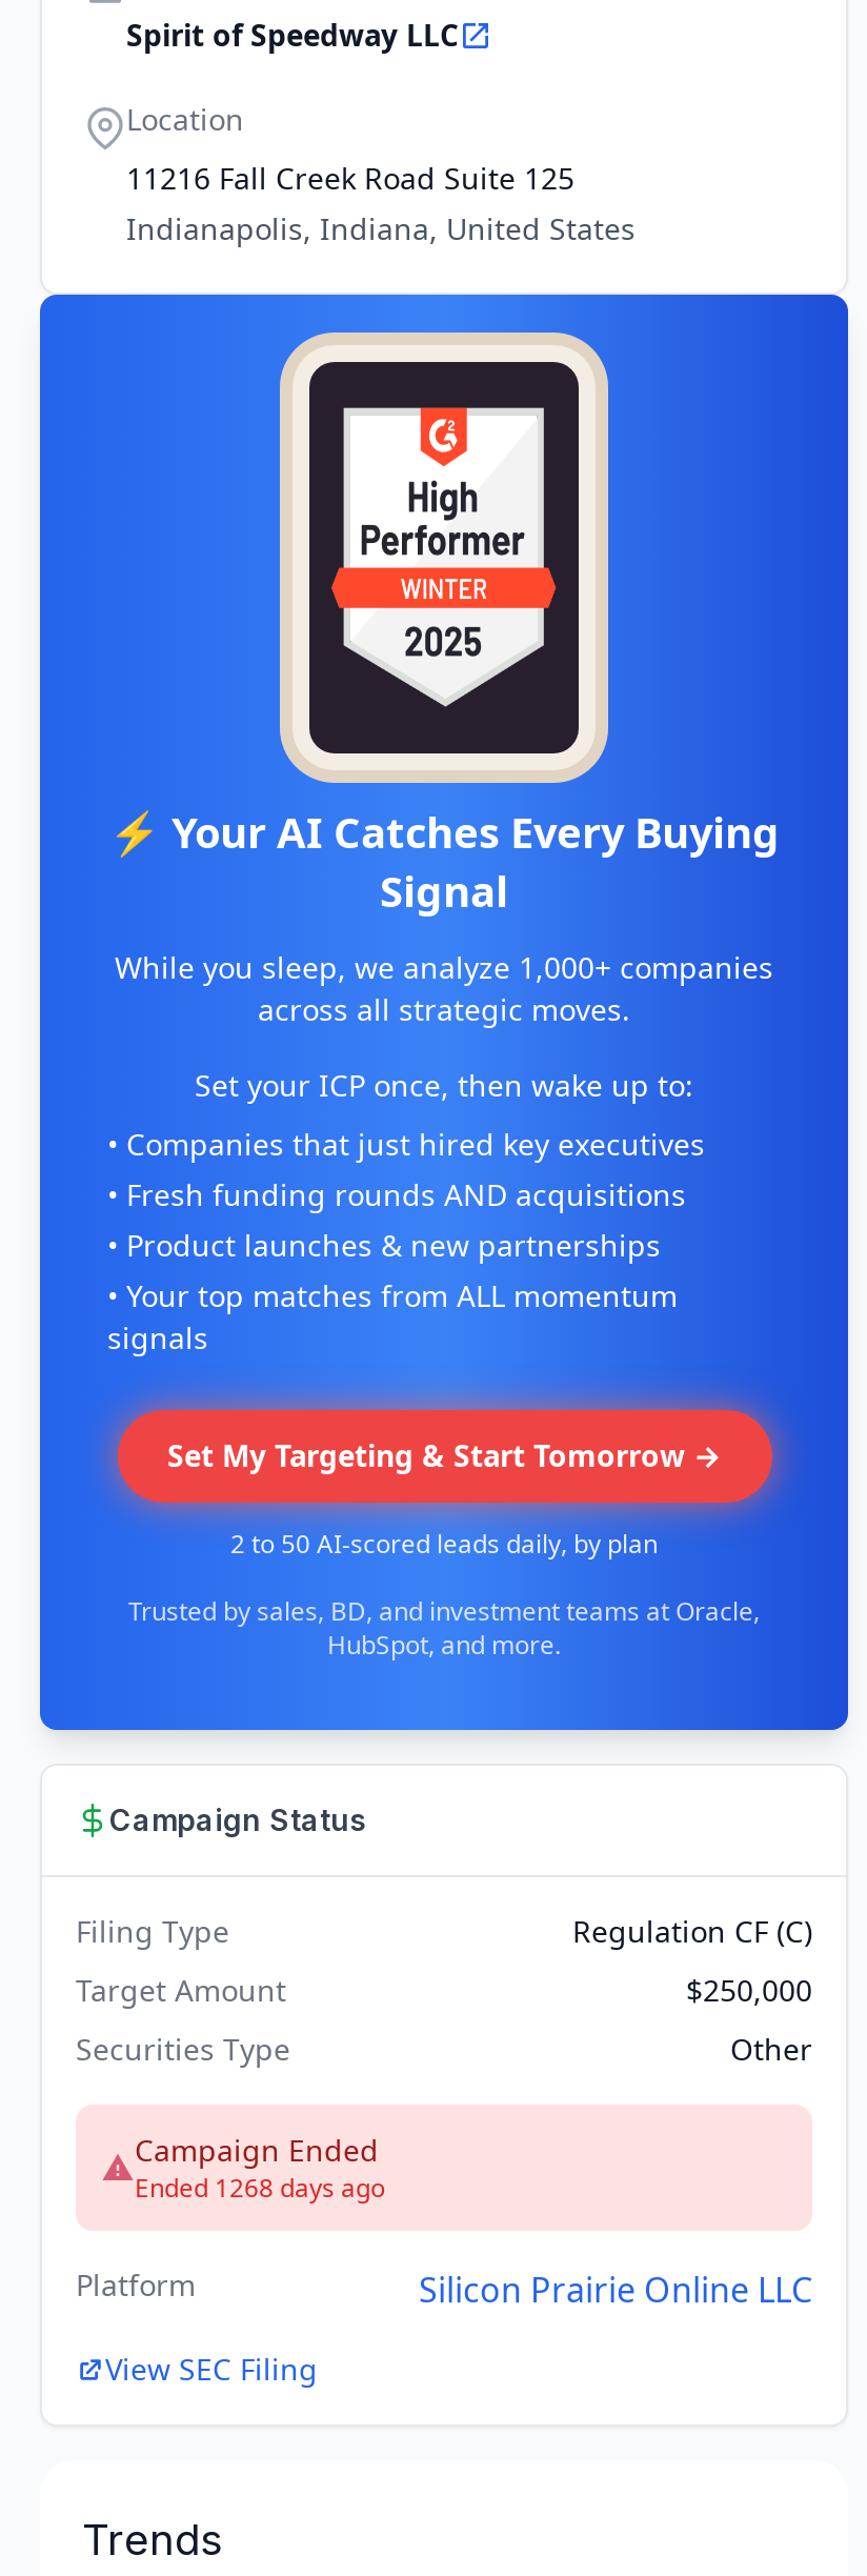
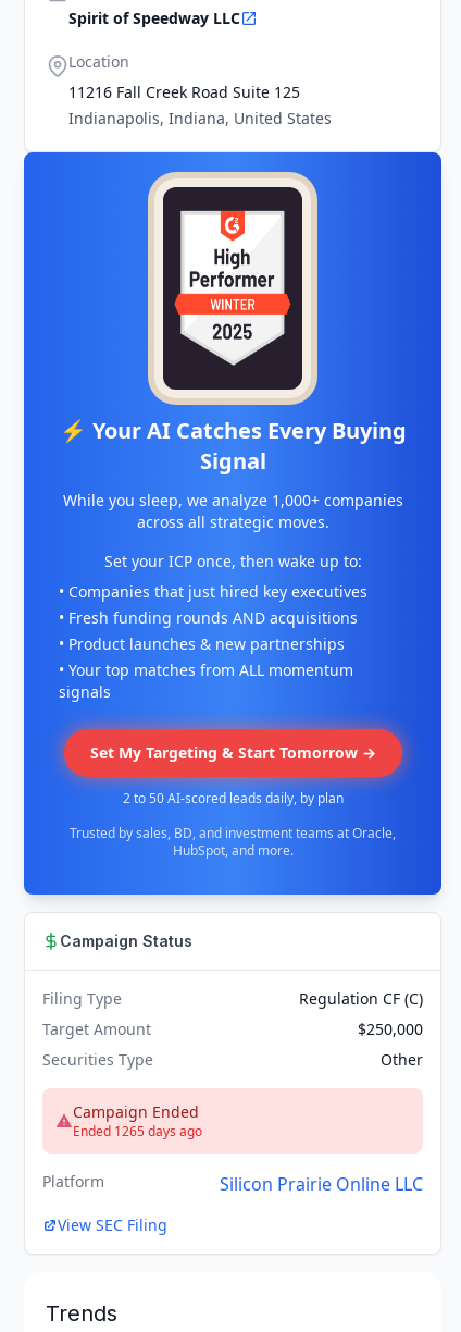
- Ended 1268 days ago
+ Ended 1265 days ago
